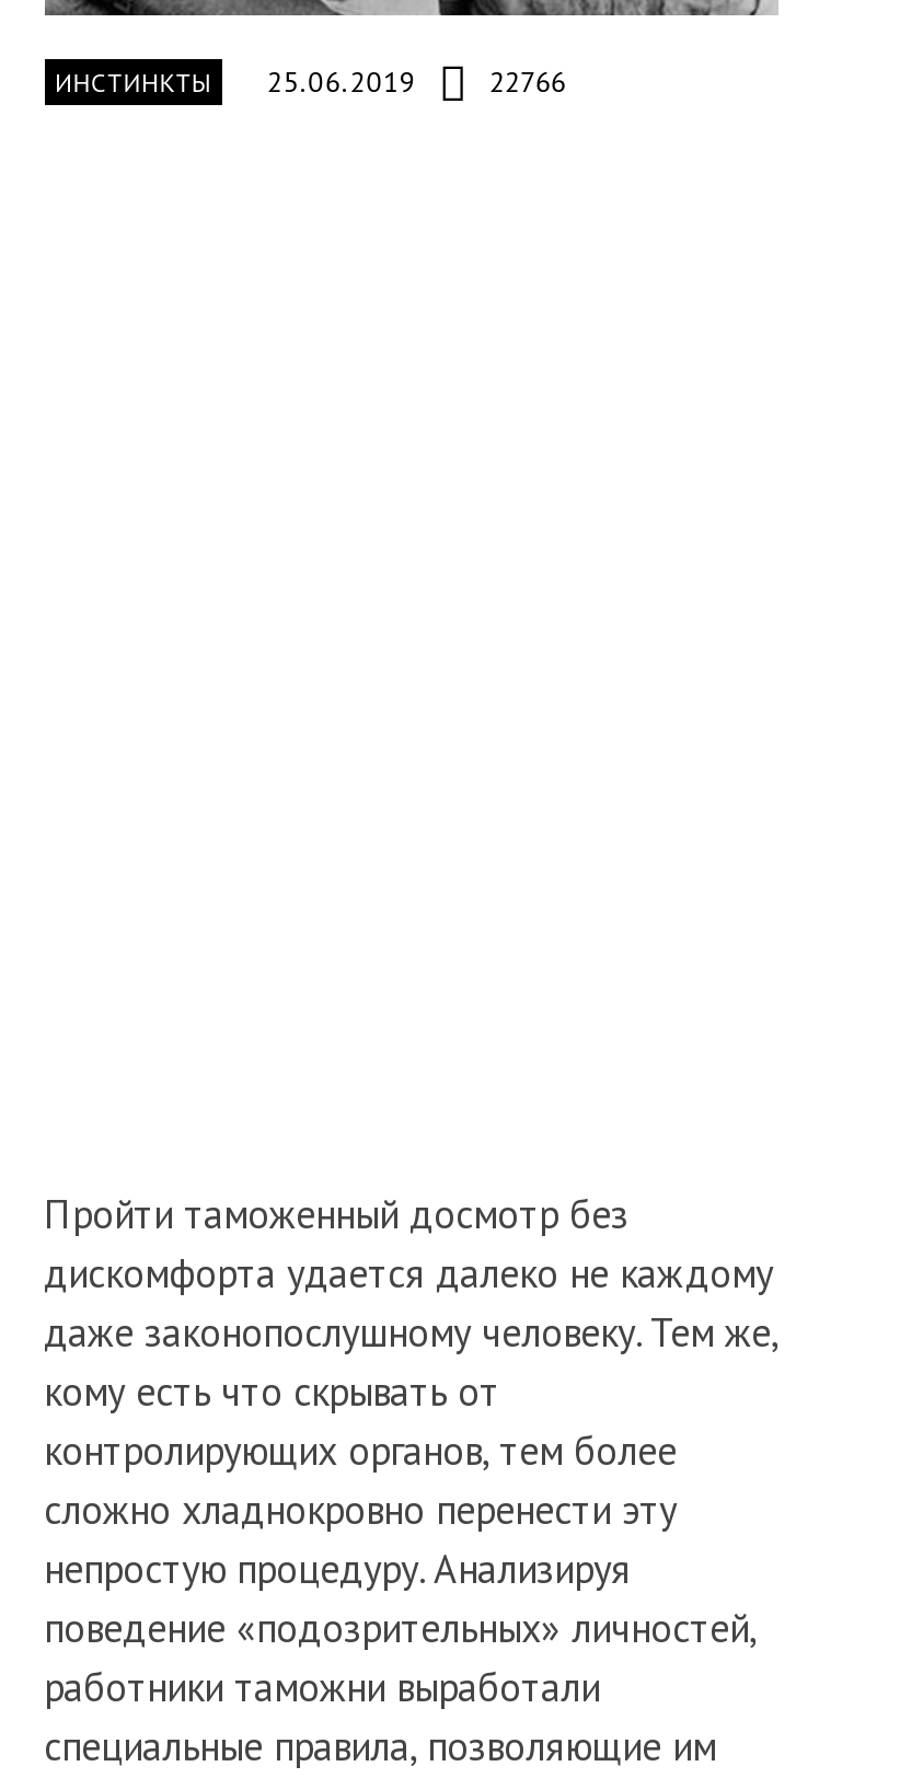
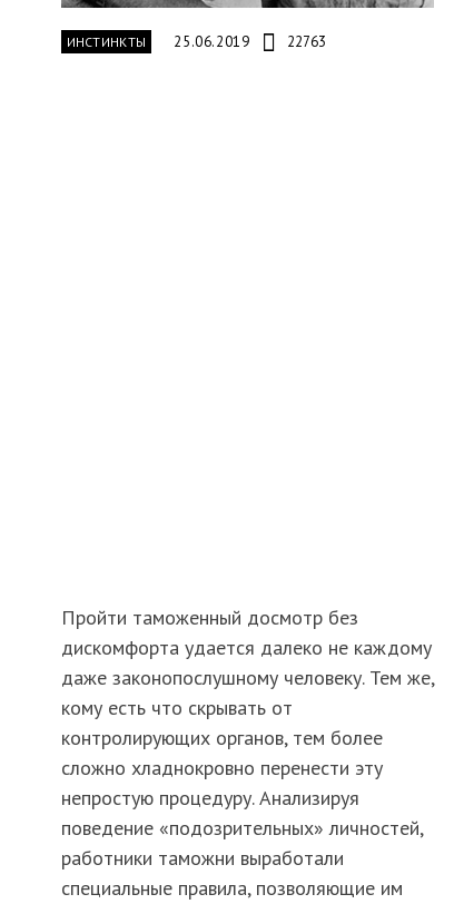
- ИНСТИНКТЫ 25.06.2019 22766
+ ИНСТИНКТЫ 25.06.2019 22763
